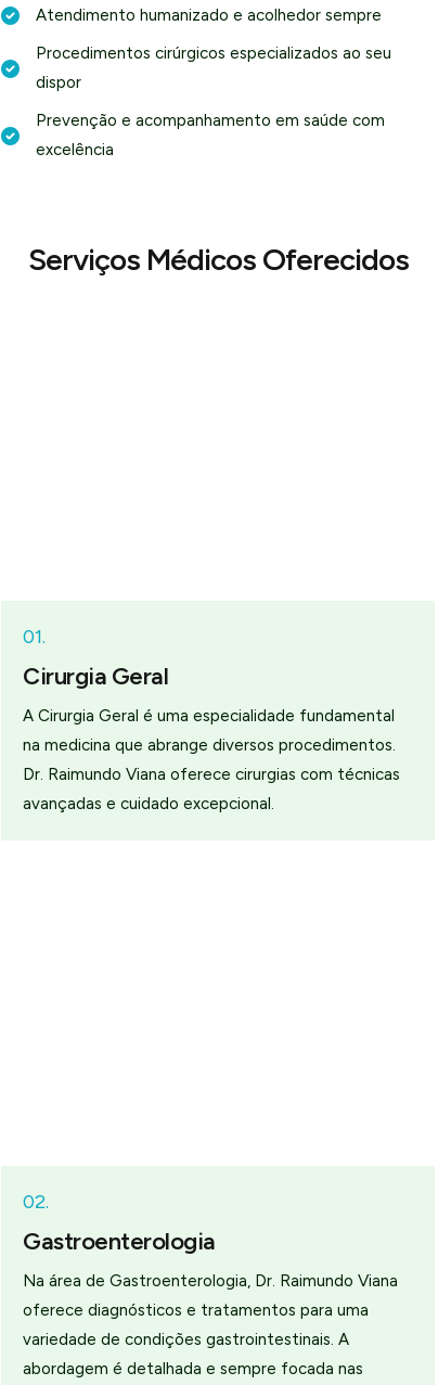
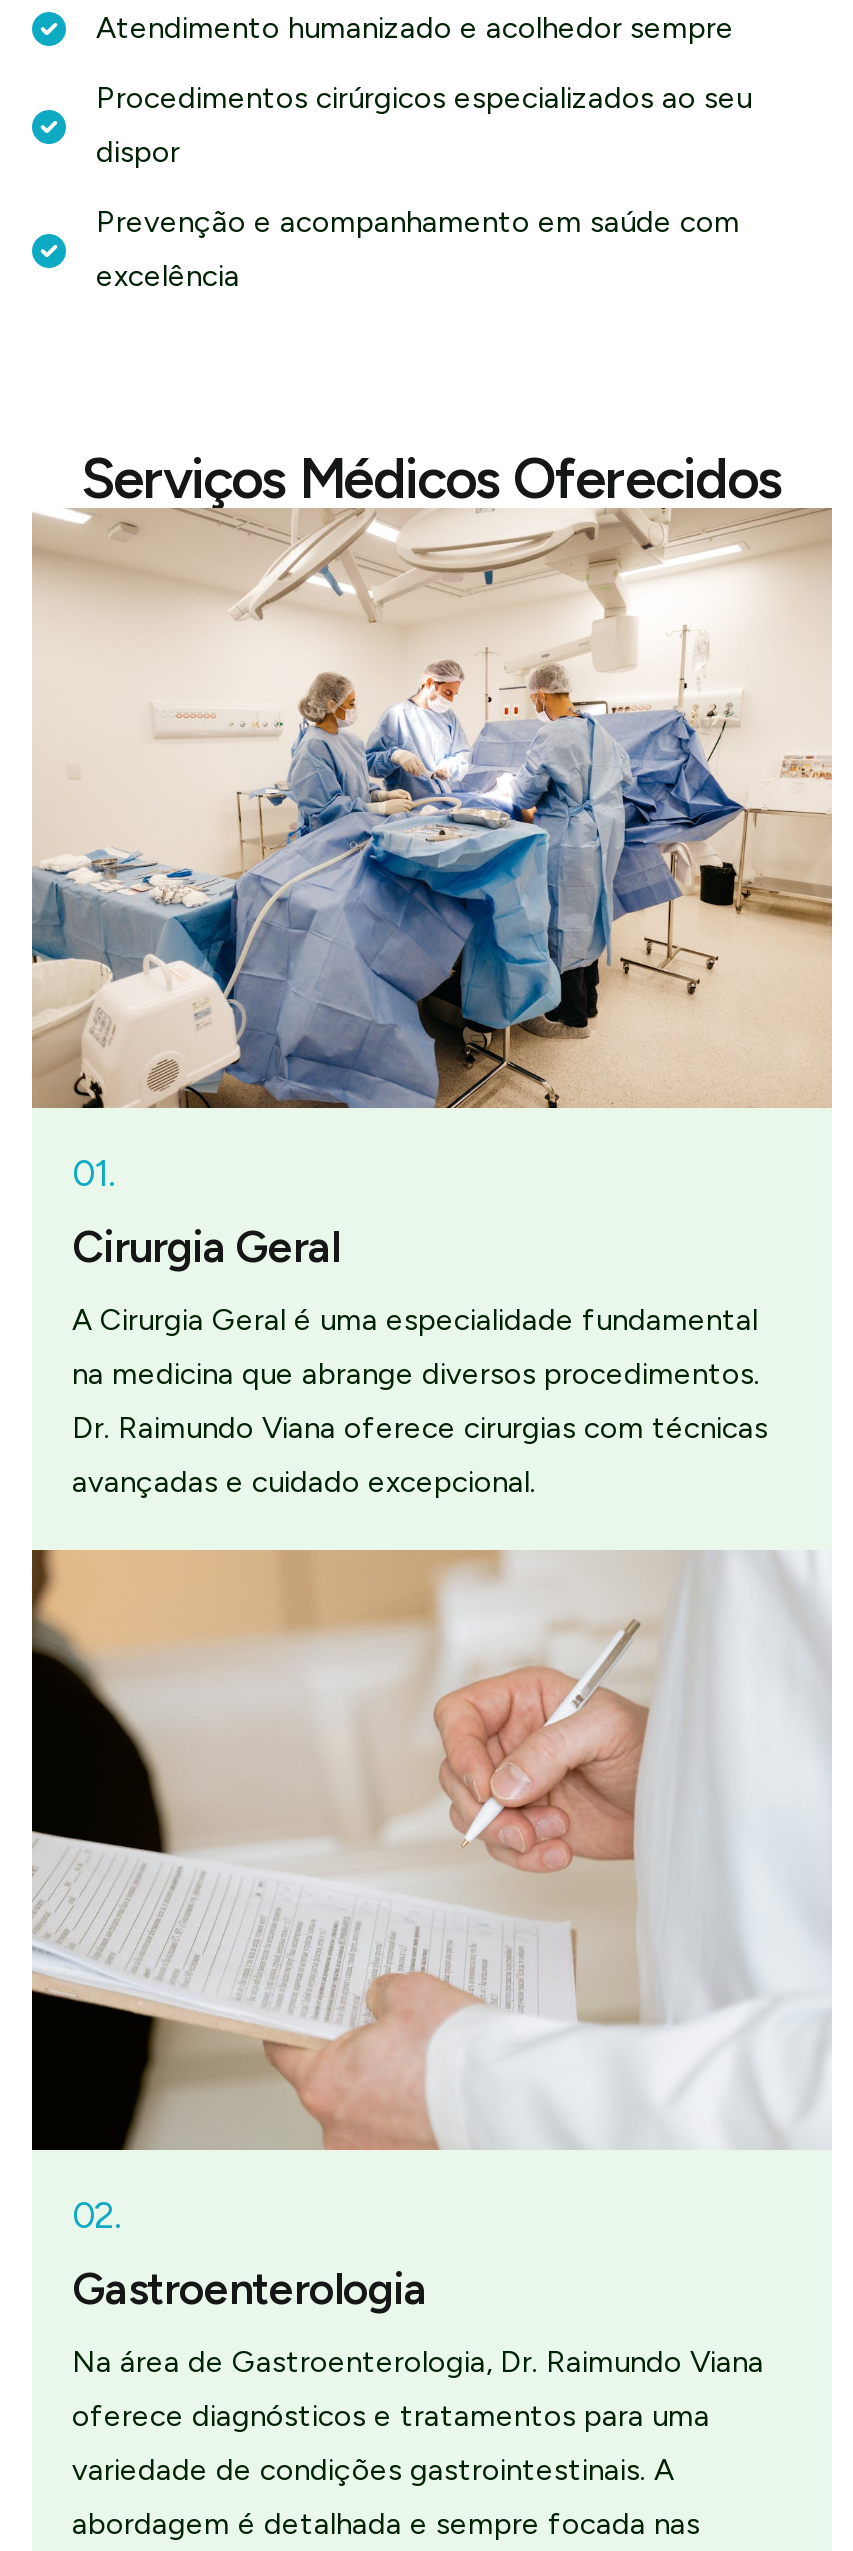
+ [image]

+ [image]
